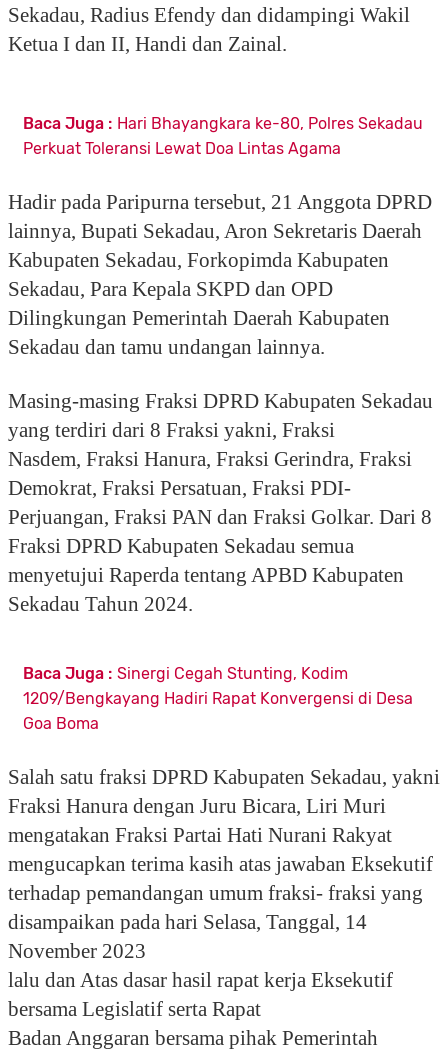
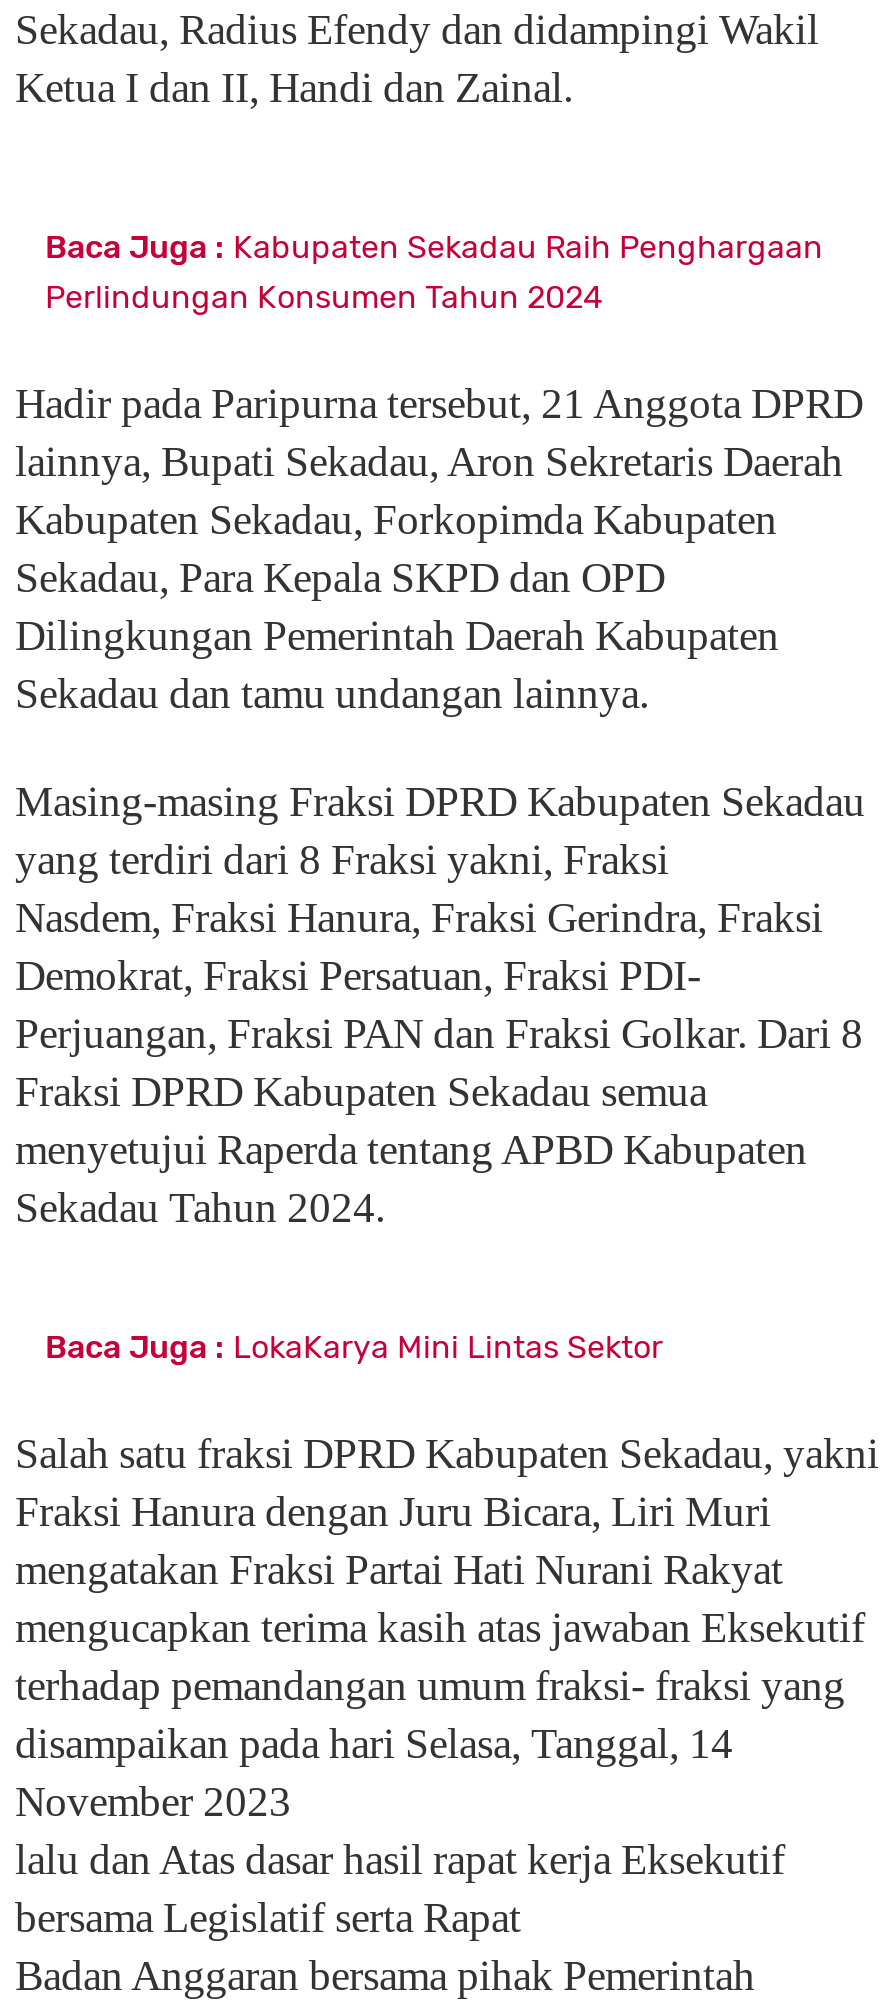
- Baca Juga : Hari Bhayangkara ke-80, Polres Sekadau
- Perkuat Toleransi Lewat Doa Lintas Agama
+ Baca Juga : Kabupaten Sekadau Raih Penghargaan
+ Perlindungan Konsumen Tahun 2024

- Baca Juga : Sinergi Cegah Stunting, Kodim
- 1209/Bengkayang Hadiri Rapat Konvergensi di Desa
- Goa Boma
+ Baca Juga : LokaKarya Mini Lintas Sektor
